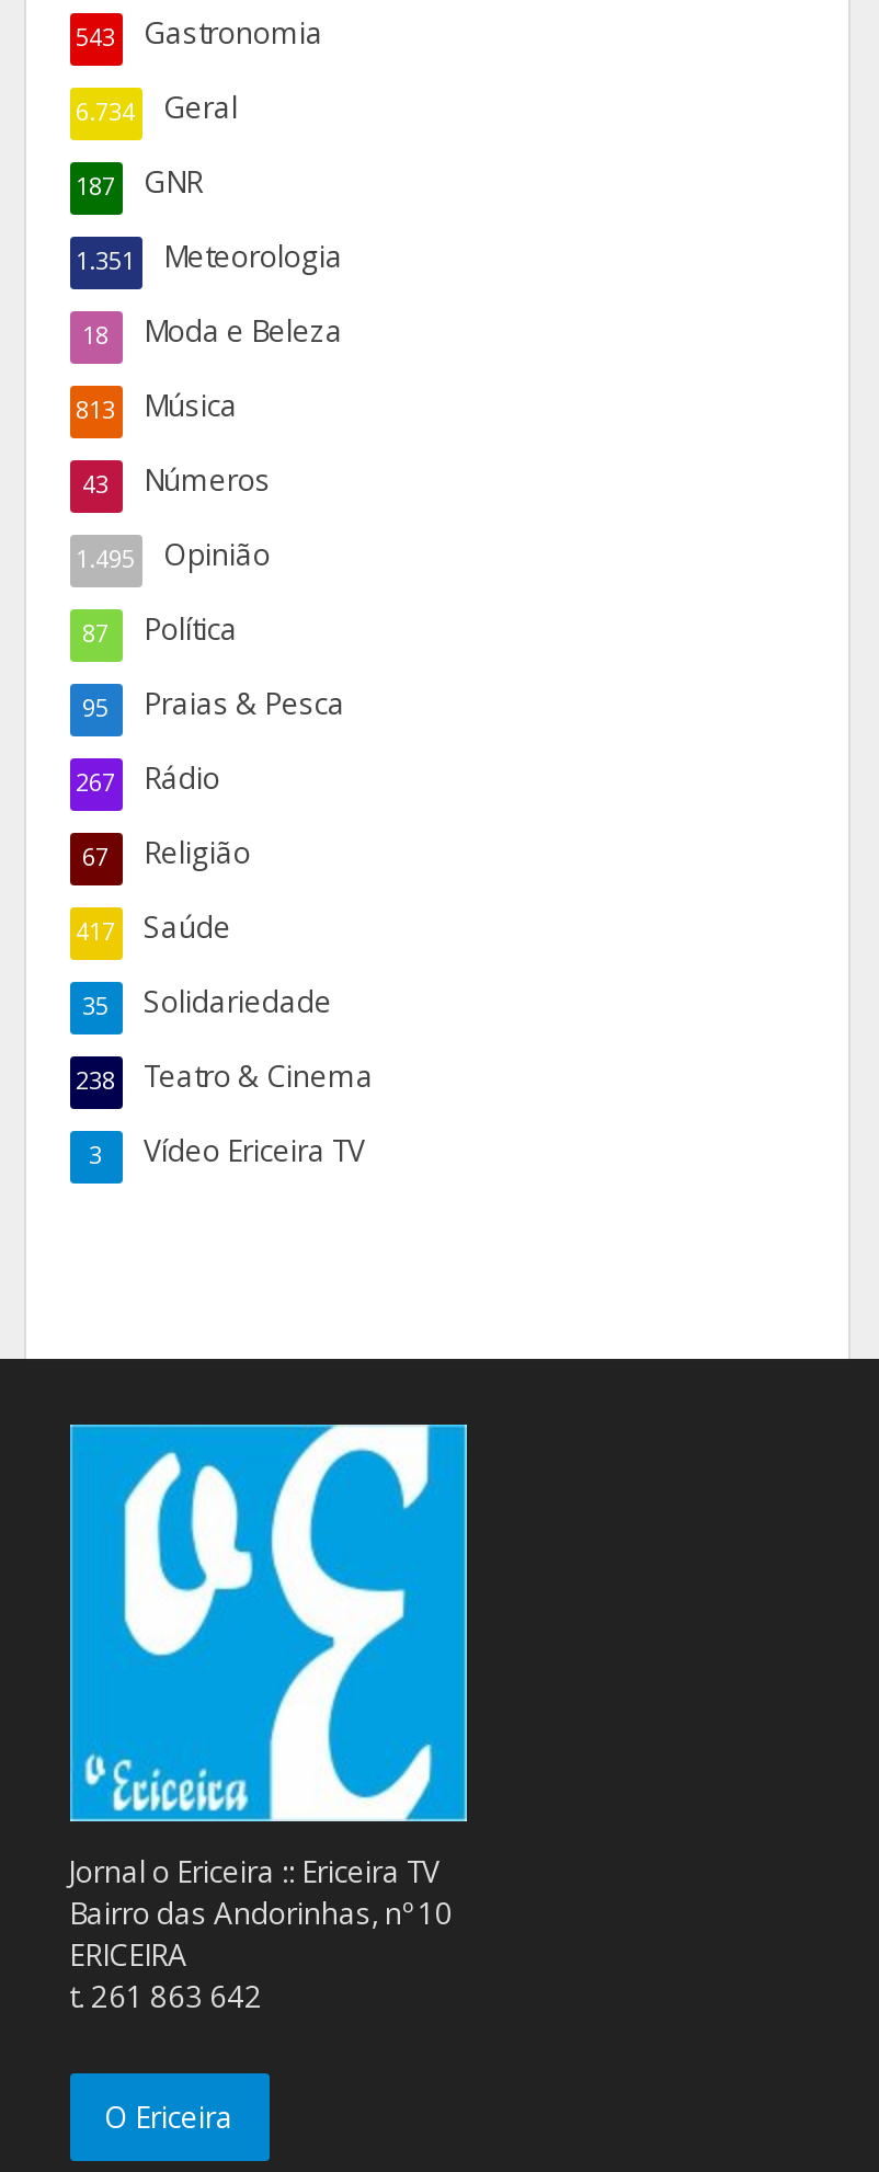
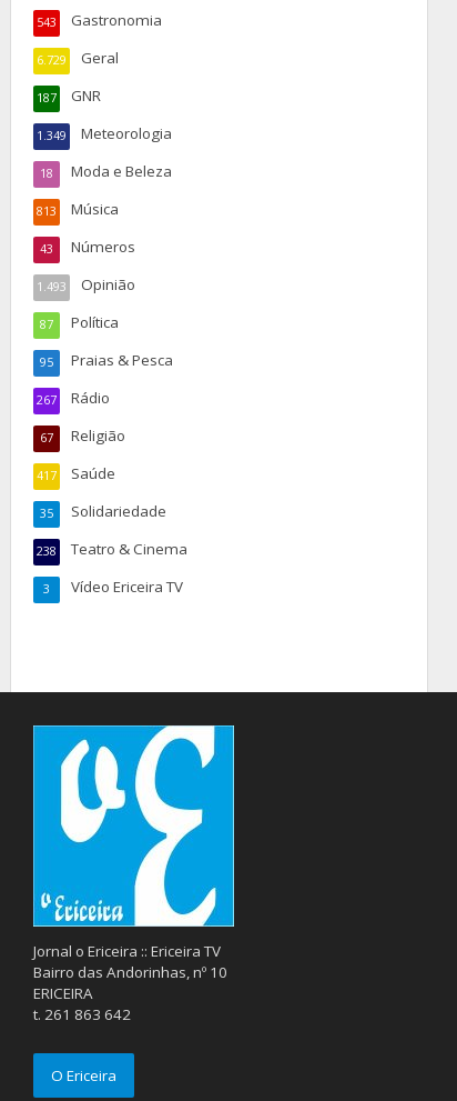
- 6.734 Geral
+ 6.729 Geral

- 1.351 Meteorologia
+ 1.349 Meteorologia

- 1.495 Opinião
+ 1.493 Opinião
